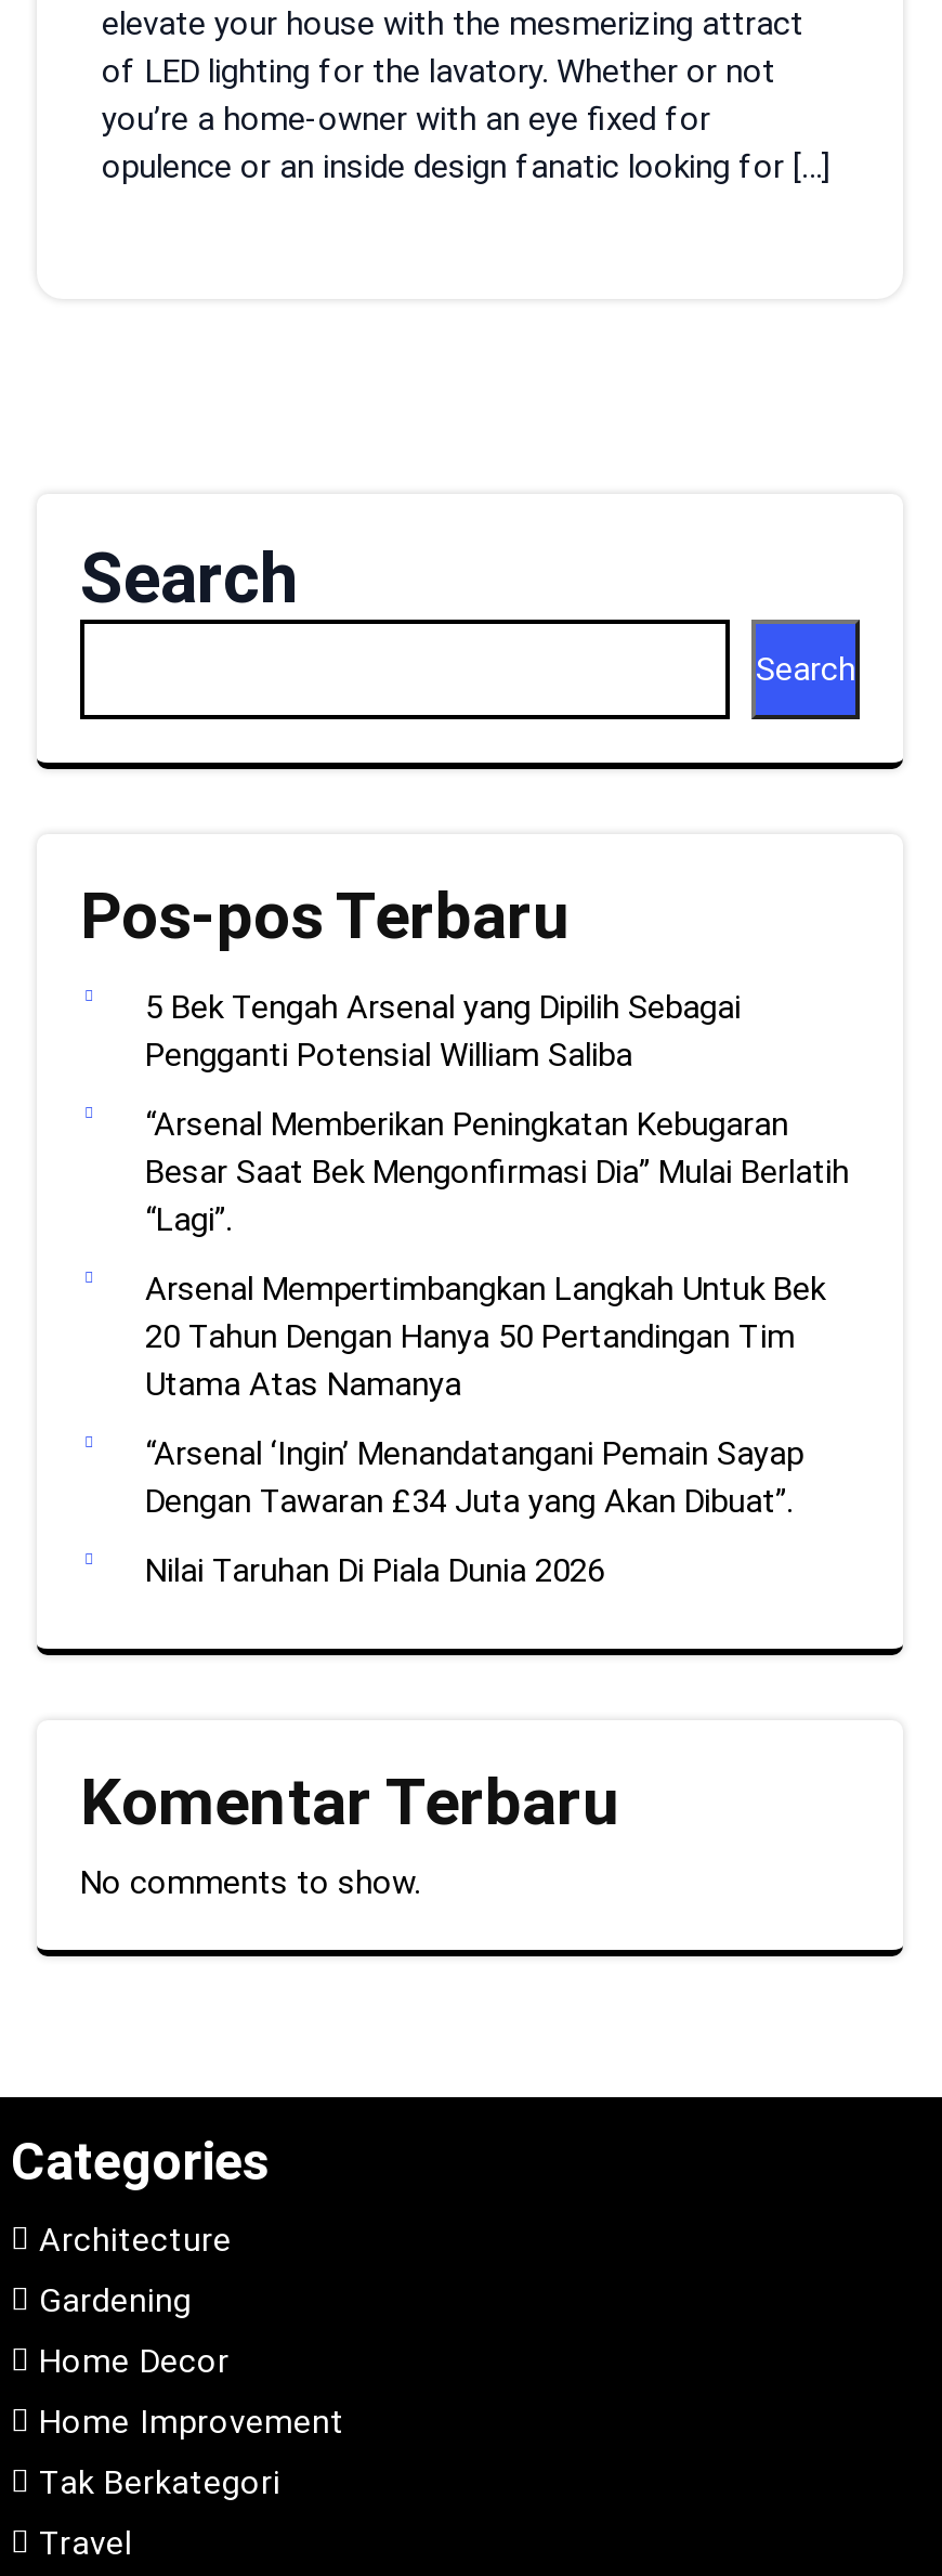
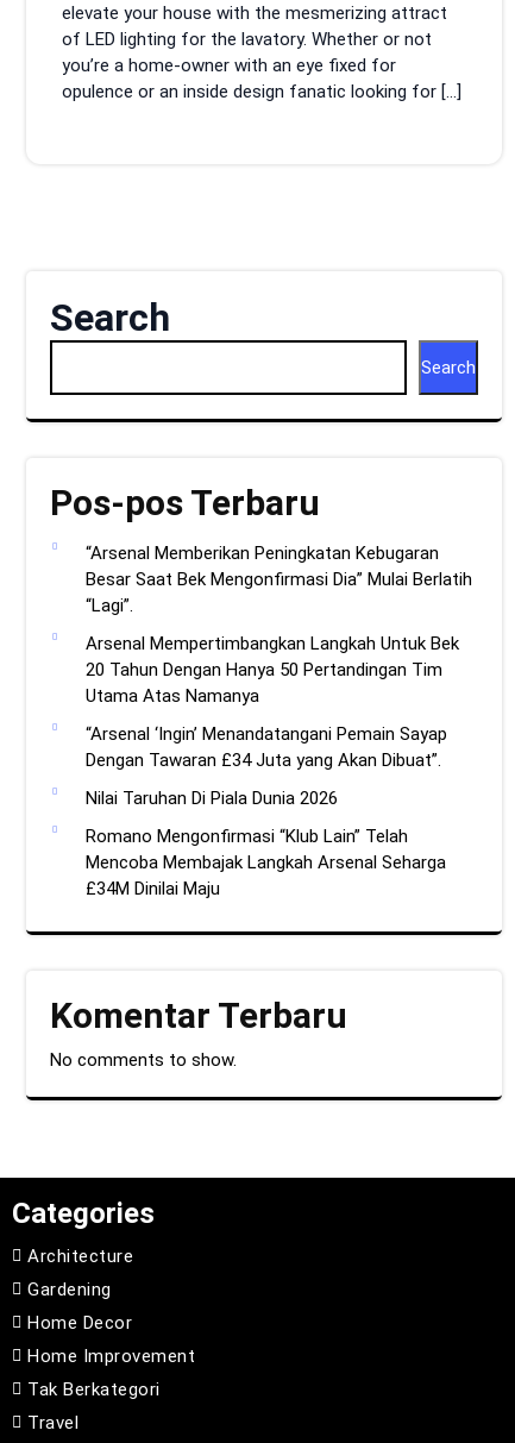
- 5 Bek Tengah Arsenal yang Dipilih Sebagai
- Pengganti Potensial William Saliba

moved up: “Arsenal Memberikan Peningkatan Kebugaran | Besar Saat Bek Mengonfirmasi Dia” Mulai Berlatih | “Lagi”. | ... | Dengan Tawaran £34 Juta yang Akan Dibuat”. | Nilai Taruhan Di Piala Dunia 2026

+ Romano Mengonfirmasi “Klub Lain” Telah
+ Mencoba Membajak Langkah Arsenal Seharga
+ £34M Dinilai Maju
